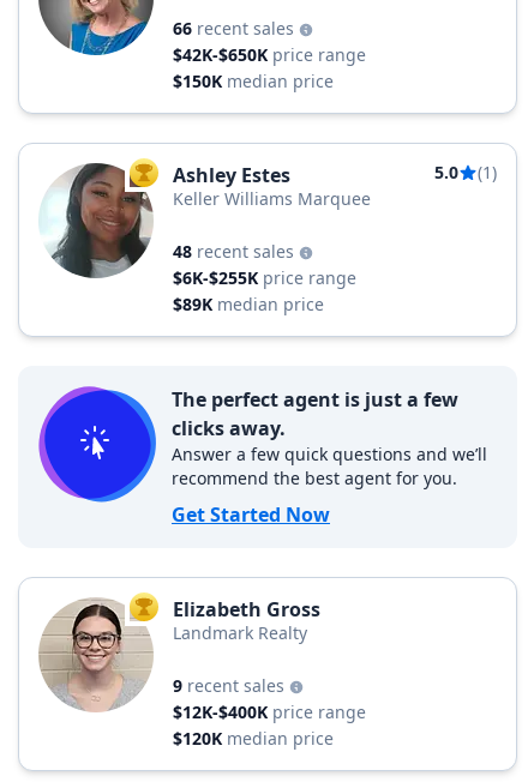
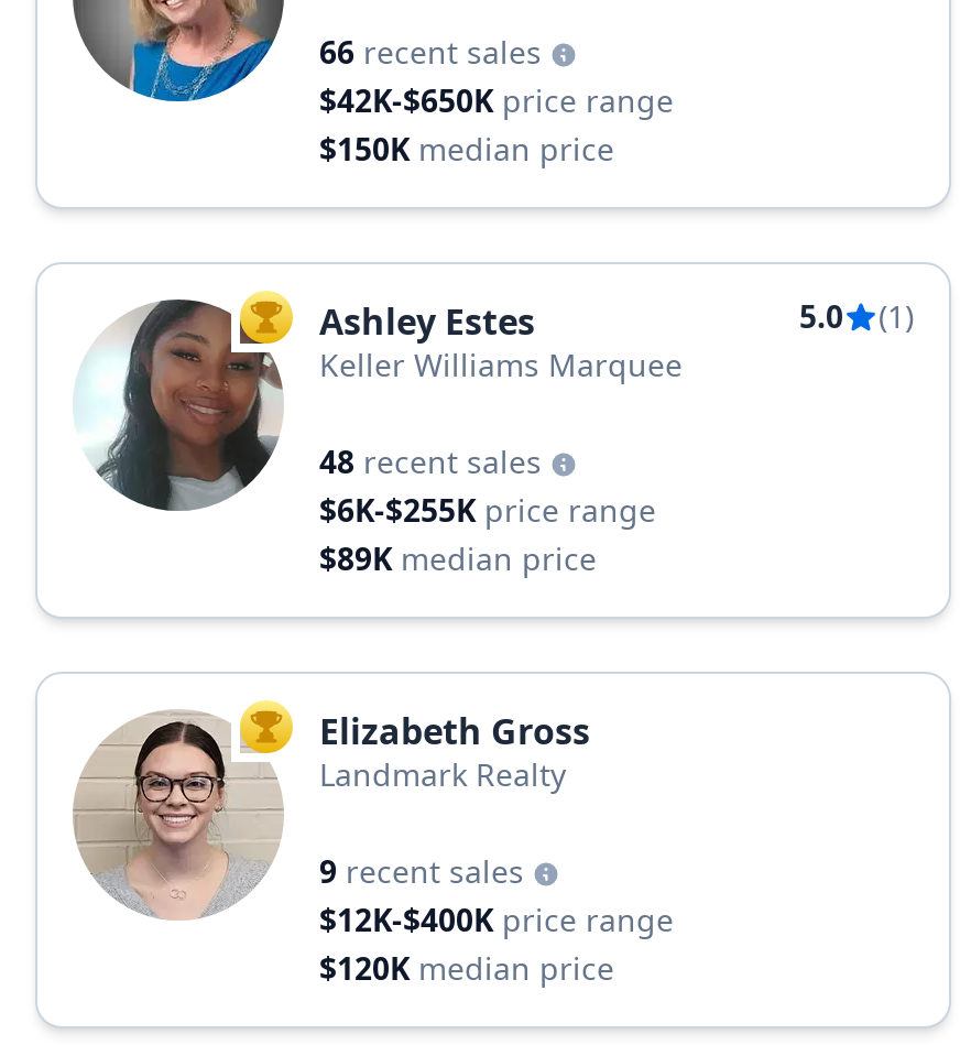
- [image]
- The perfect agent is just a few
- clicks away.
- Answer a few quick questions and we’ll
- recommend the best agent for you.
- Get Started Now
